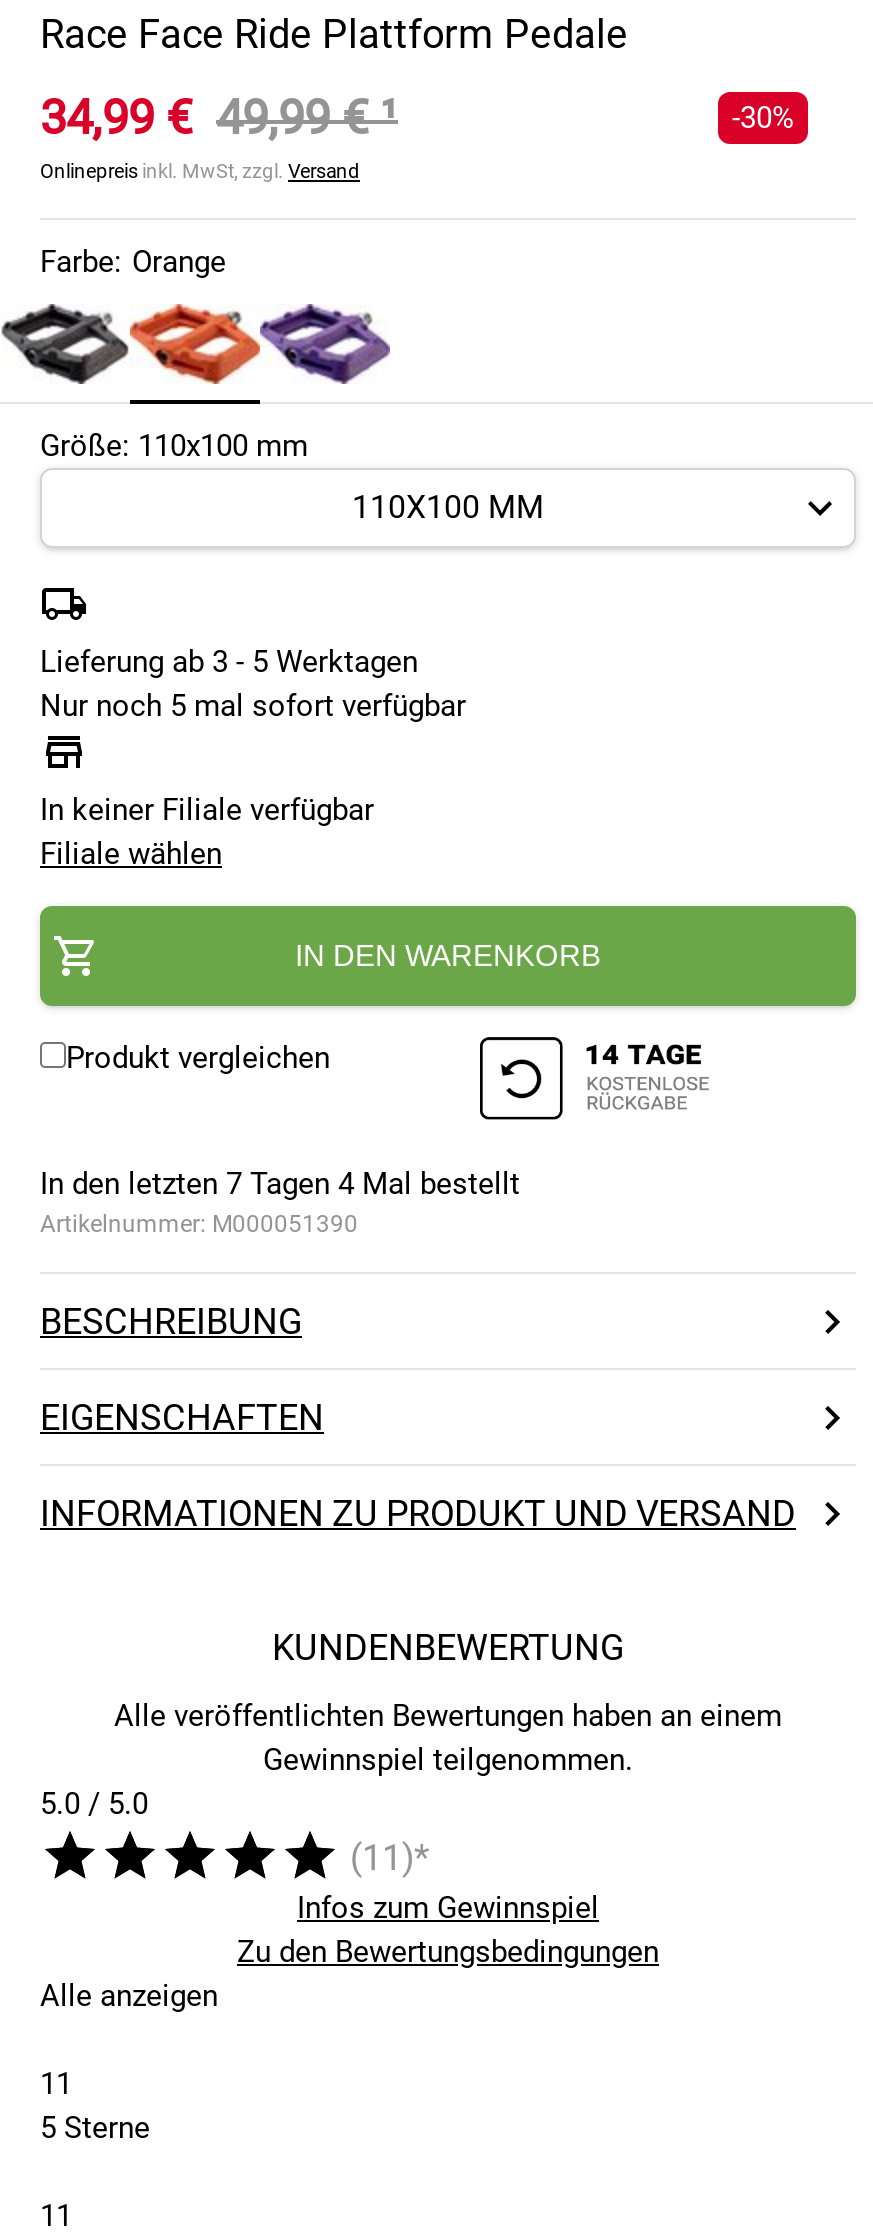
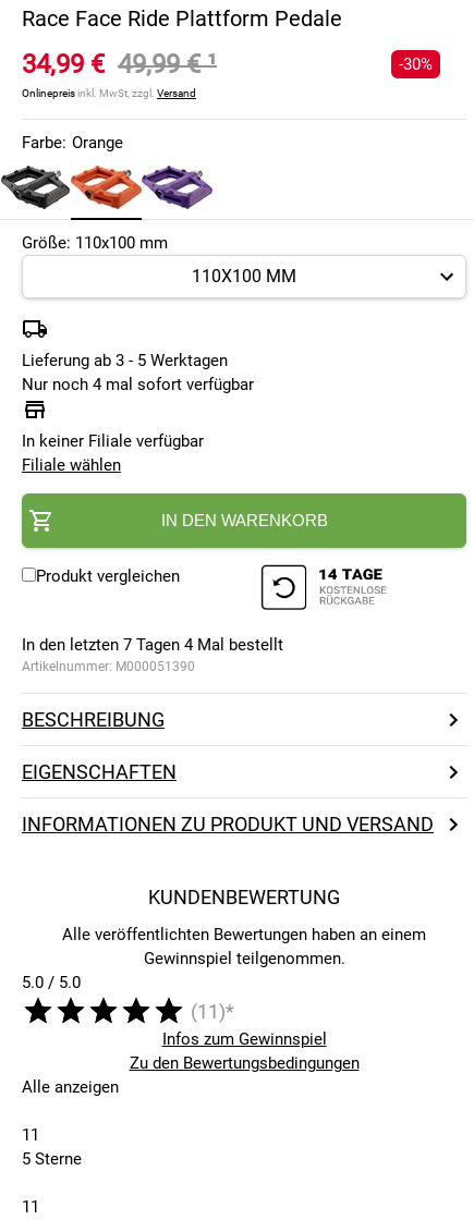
- Nur noch 5 mal sofort verfügbar
+ Nur noch 4 mal sofort verfügbar
